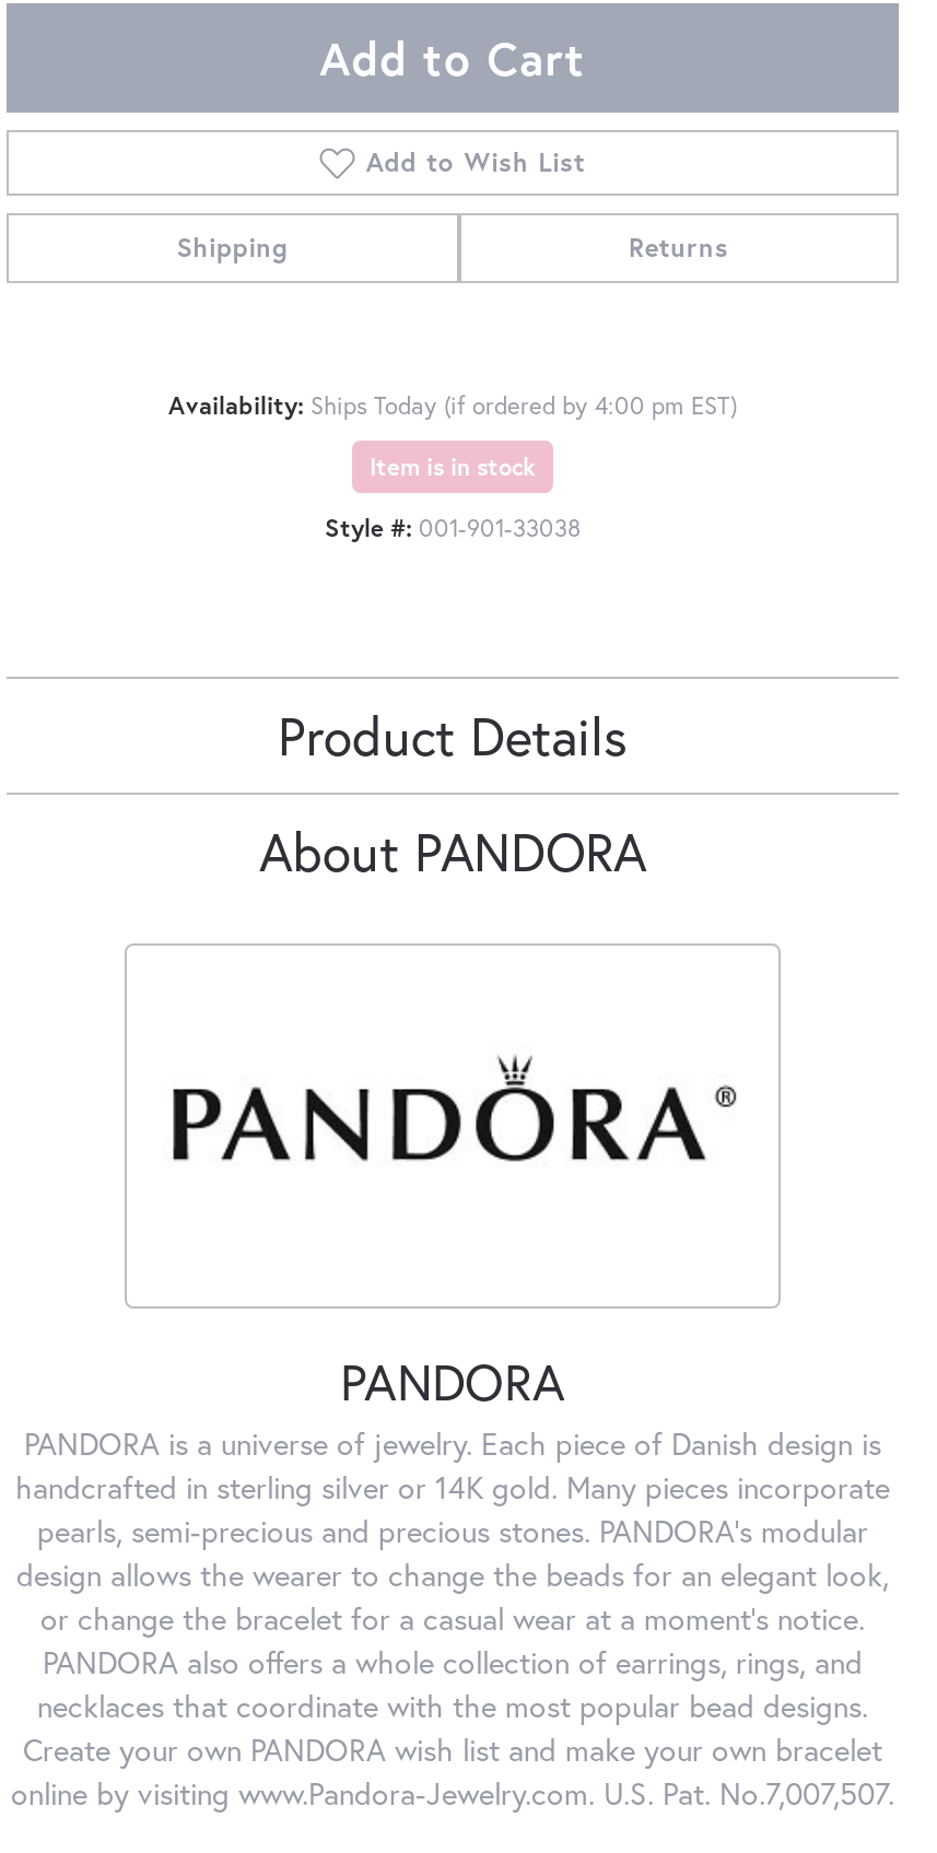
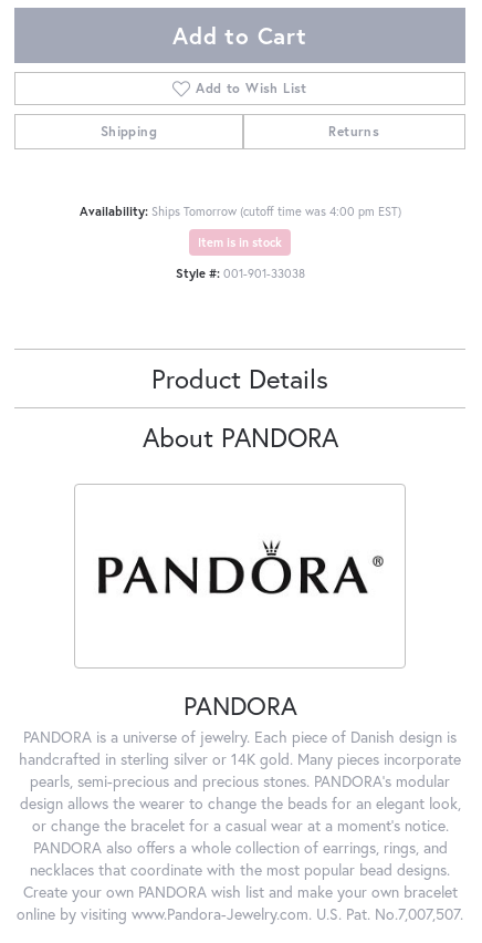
- Availability: Ships Today (if ordered by 4:00 pm EST)
+ Availability: Ships Tomorrow (cutoff time was 4:00 pm EST)
